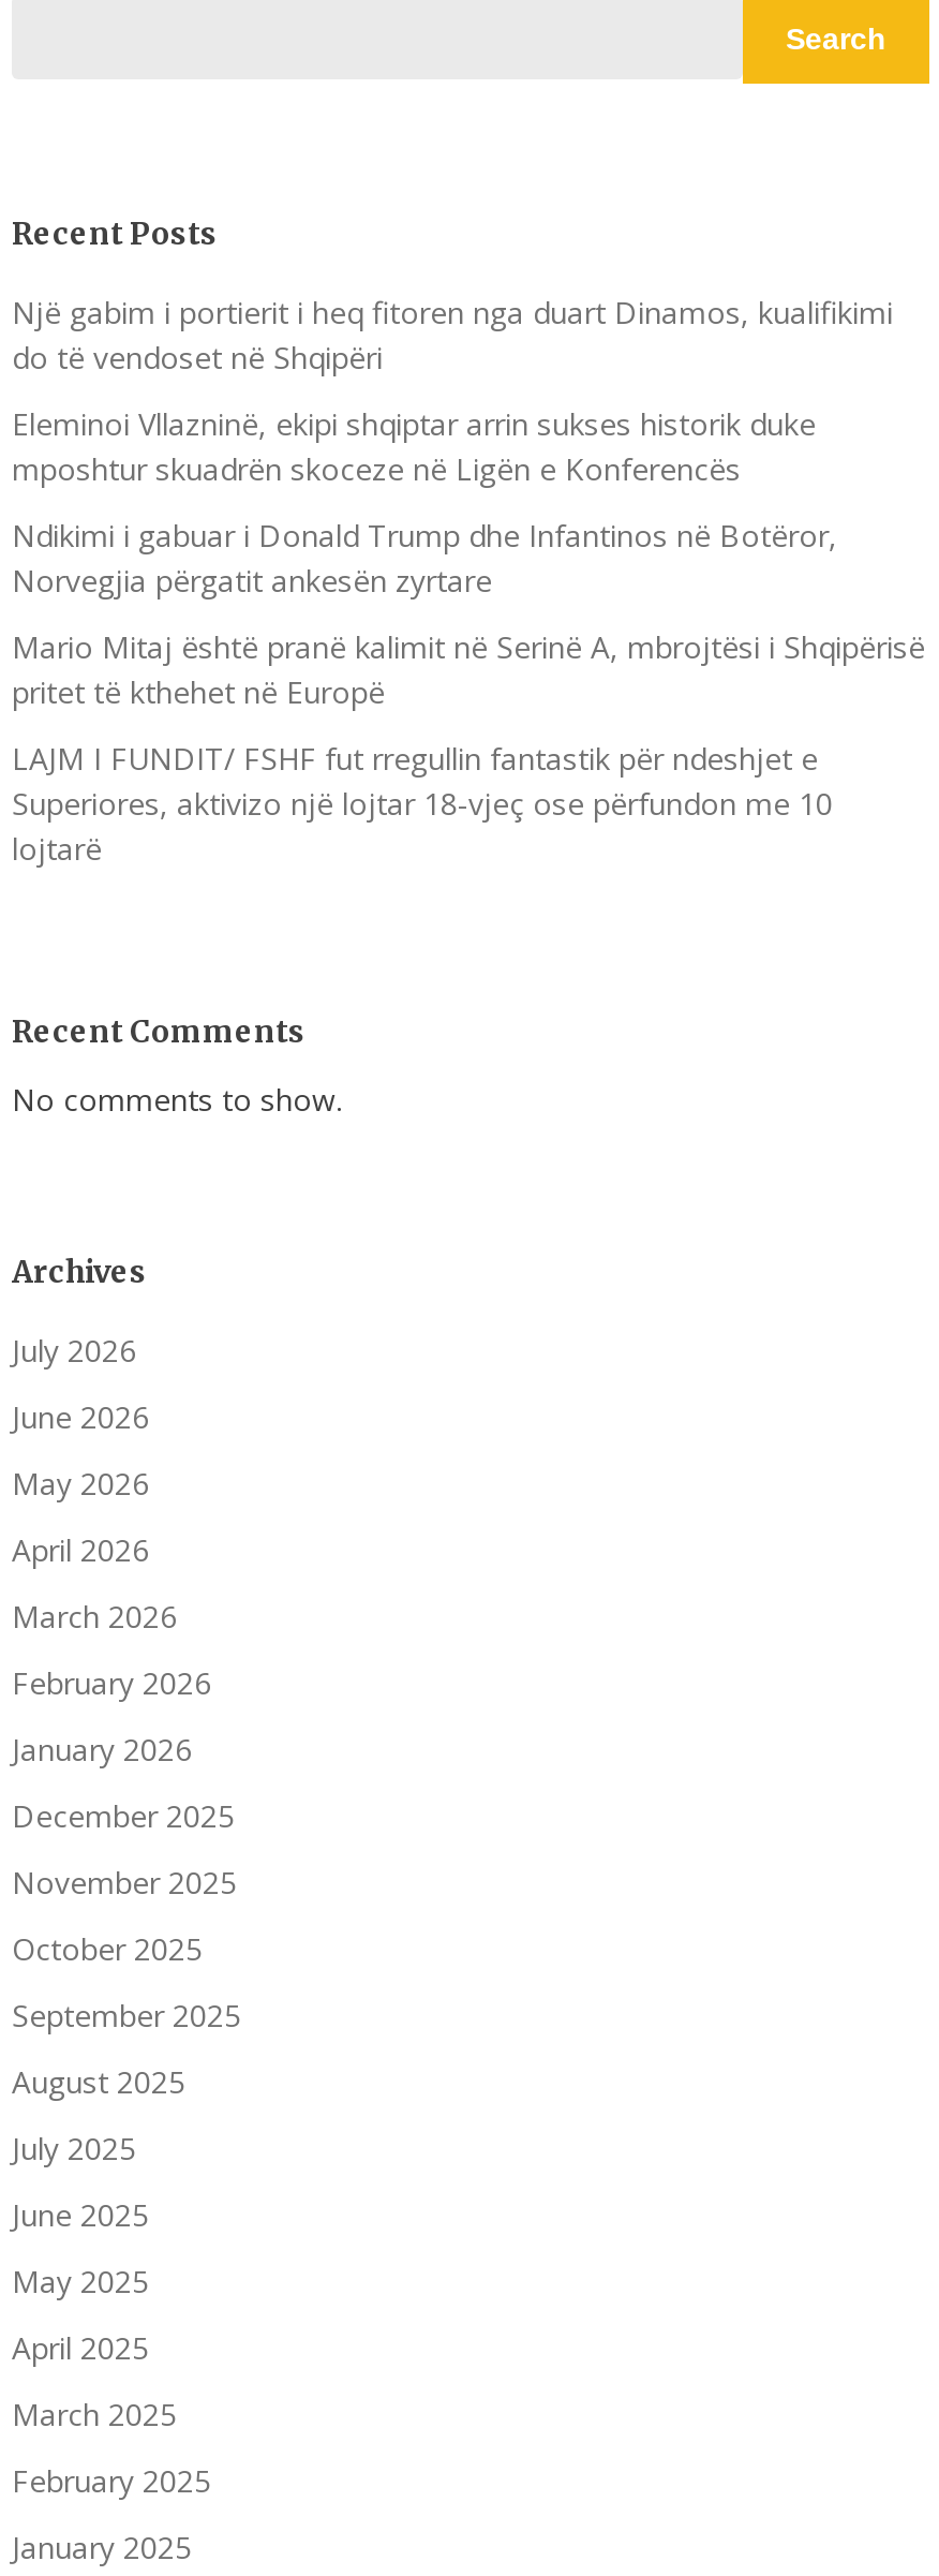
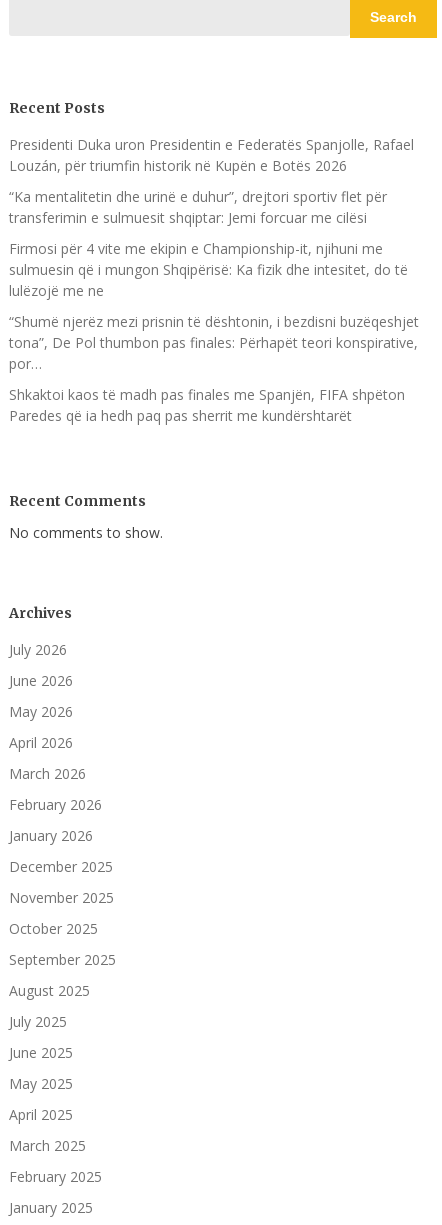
- Një gabim i portierit i heq fitoren nga duart Dinamos, kualifikimi
- do të vendoset në Shqipëri
+ Presidenti Duka uron Presidentin e Federatës Spanjolle, Rafael
+ Louzán, për triumfin historik në Kupën e Botës 2026

- Eleminoi Vllazninë, ekipi shqiptar arrin sukses historik duke
- mposhtur skuadrën skoceze në Ligën e Konferencës
+ “Ka mentalitetin dhe urinë e duhur”, drejtori sportiv flet për
+ transferimin e sulmuesit shqiptar: Jemi forcuar me cilësi

- Ndikimi i gabuar i Donald Trump dhe Infantinos në Botëror,
- Norvegjia përgatit ankesën zyrtare
+ Firmosi për 4 vite me ekipin e Championship-it, njihuni me
+ sulmuesin që i mungon Shqipërisë: Ka fizik dhe intesitet, do të
+ lulëzojë me ne

- Mario Mitaj është pranë kalimit në Serinë A, mbrojtësi i Shqipërisë
- pritet të kthehet në Europë
+ “Shumë njerëz mezi prisnin të dështonin, i bezdisni buzëqeshjet
+ tona”, De Pol thumbon pas finales: Përhapët teori konspirative,
+ por…

- LAJM I FUNDIT/ FSHF fut rregullin fantastik për ndeshjet e
- Superiores, aktivizo një lojtar 18-vjeç ose përfundon me 10
- lojtarë
+ Shkaktoi kaos të madh pas finales me Spanjën, FIFA shpëton
+ Paredes që ia hedh paq pas sherrit me kundërshtarët
